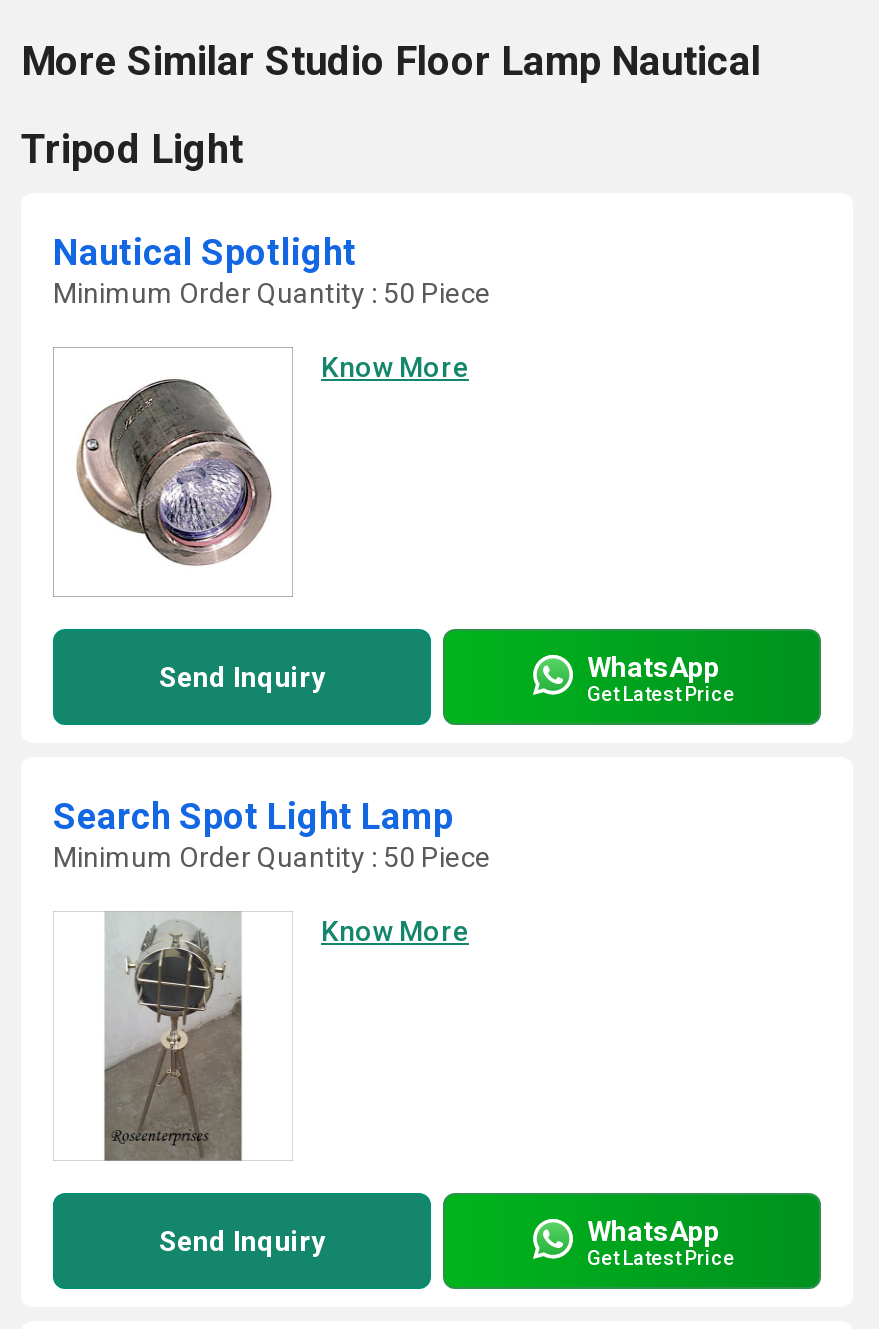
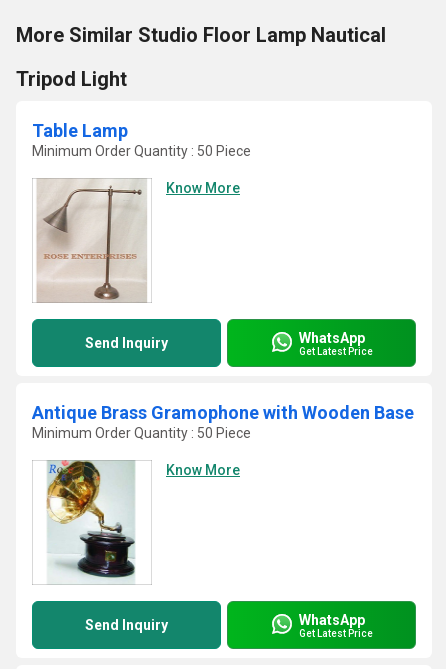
- Nautical Spotlight
+ Table Lamp

- [image]
+ [image]

- Search Spot Light Lamp
+ Antique Brass Gramophone with Wooden Base

- [image]
+ [image]
